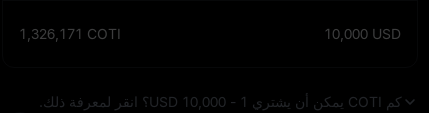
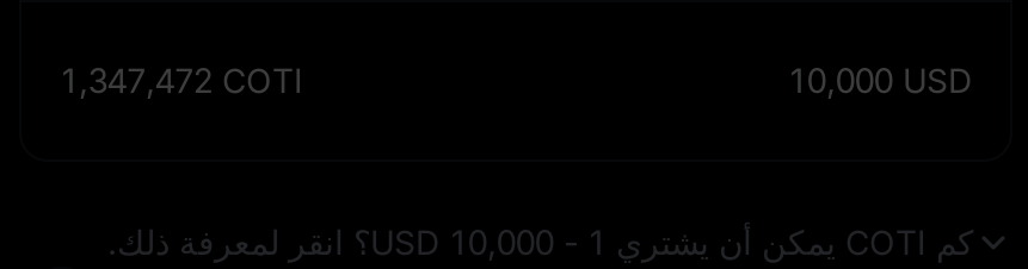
- 1,326,171 COTI
+ 1,347,472 COTI
